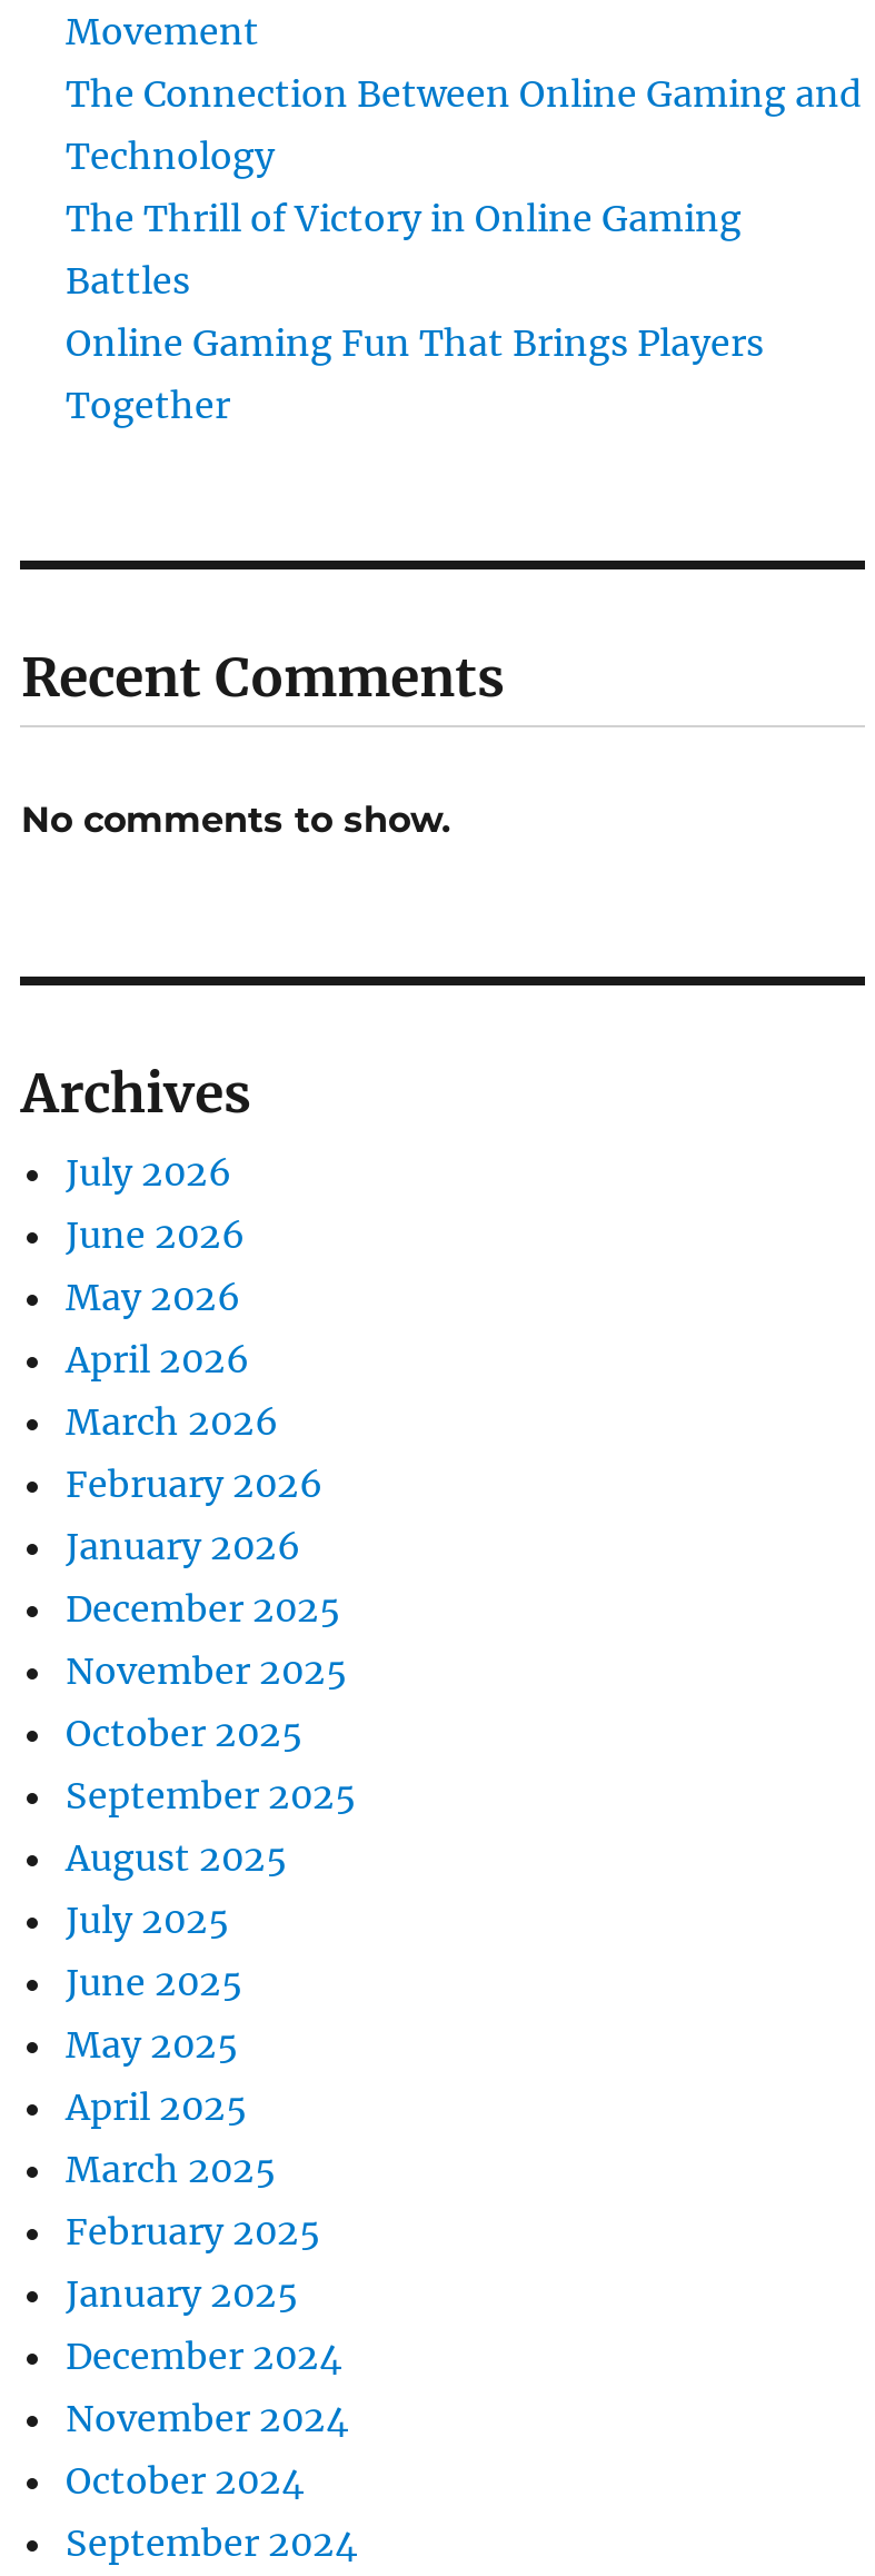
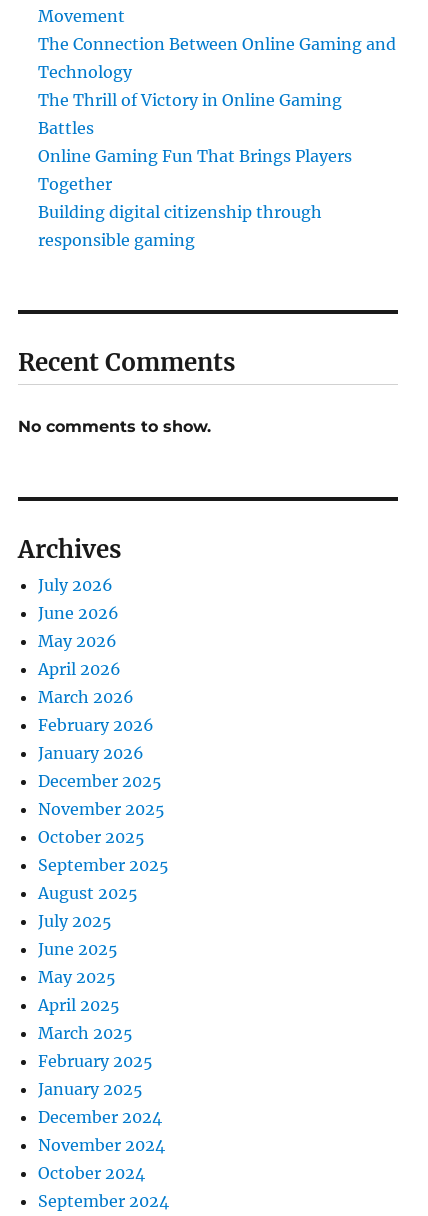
+ Building digital citizenship through
+ responsible gaming
